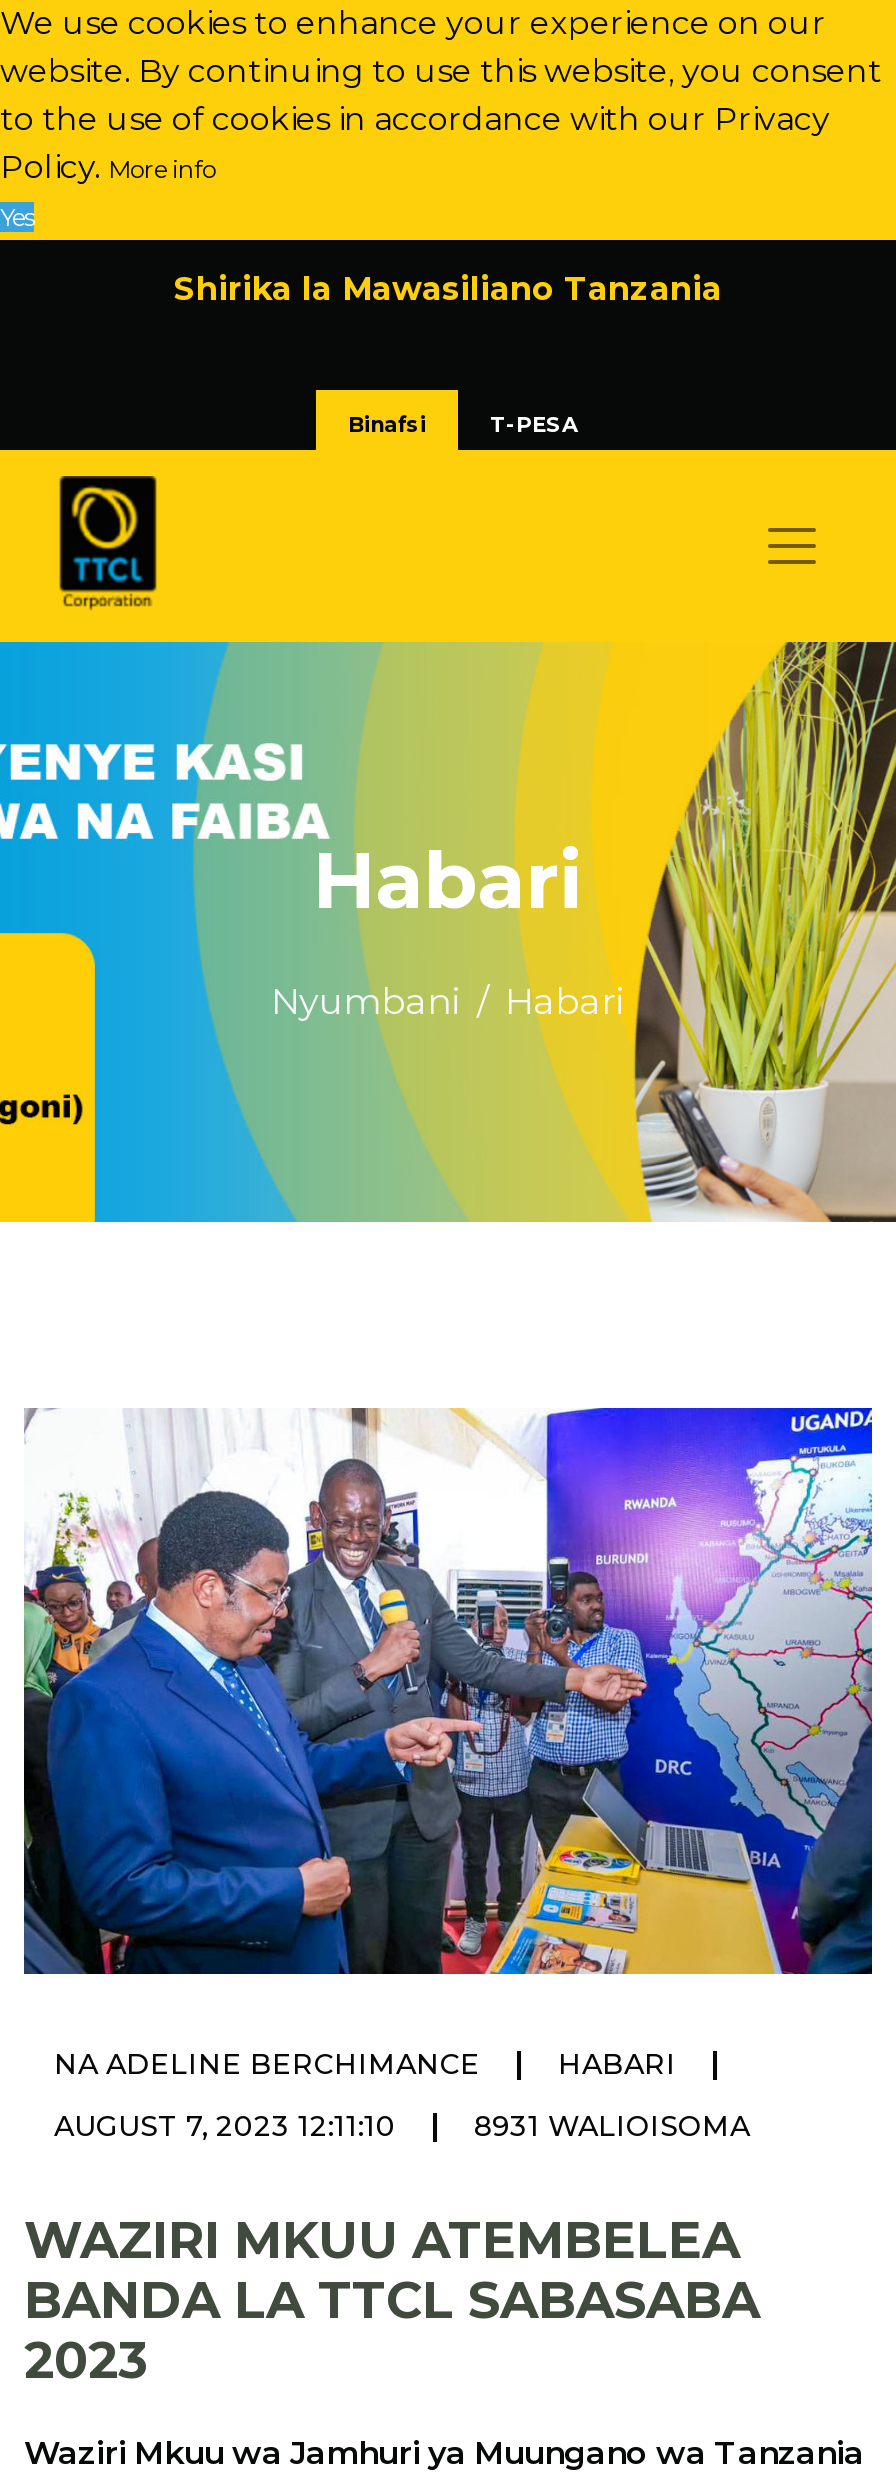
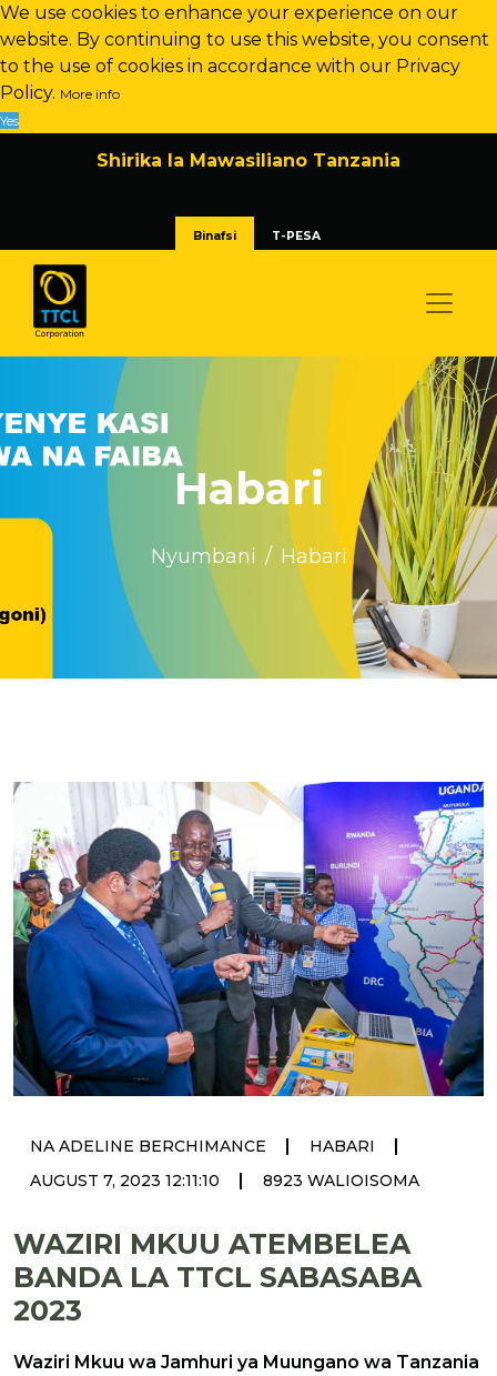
- 8931 WALIOISOMA
+ 8923 WALIOISOMA
